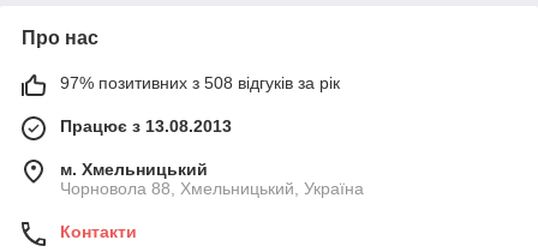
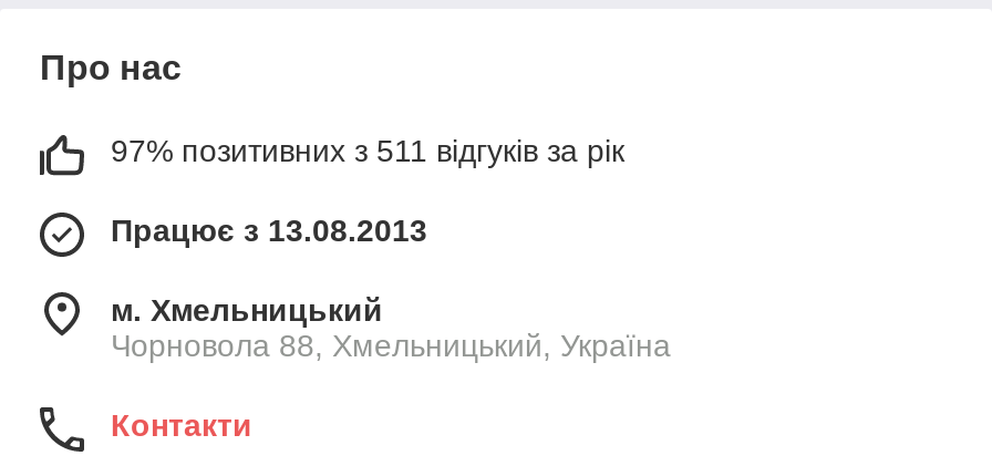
- 97% позитивних з 508 відгуків за рік
+ 97% позитивних з 511 відгуків за рік
